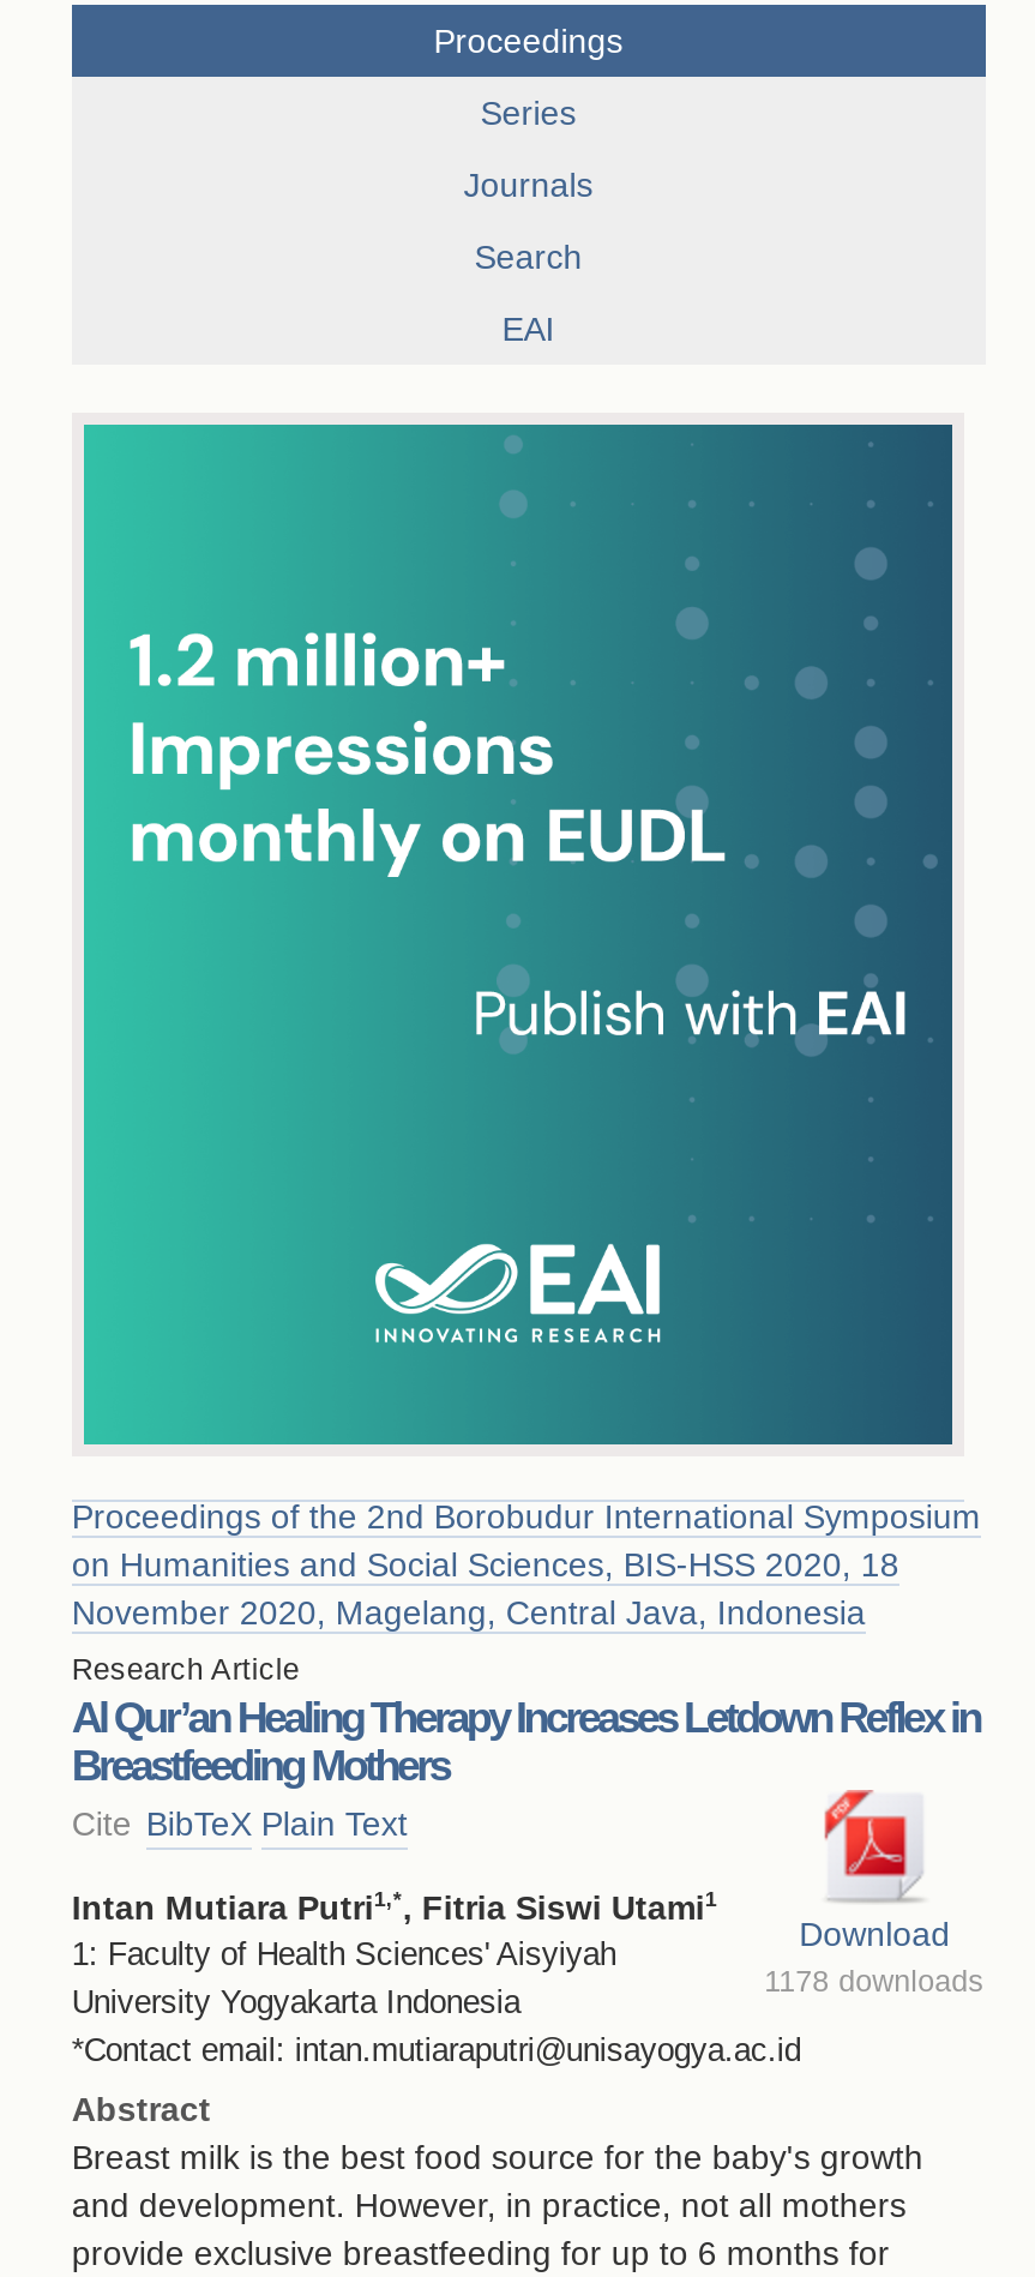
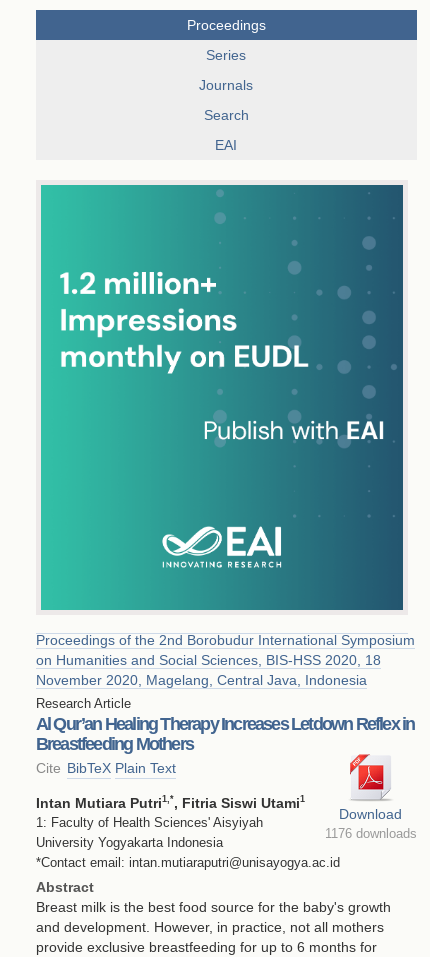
- 1178 downloads
+ 1176 downloads
